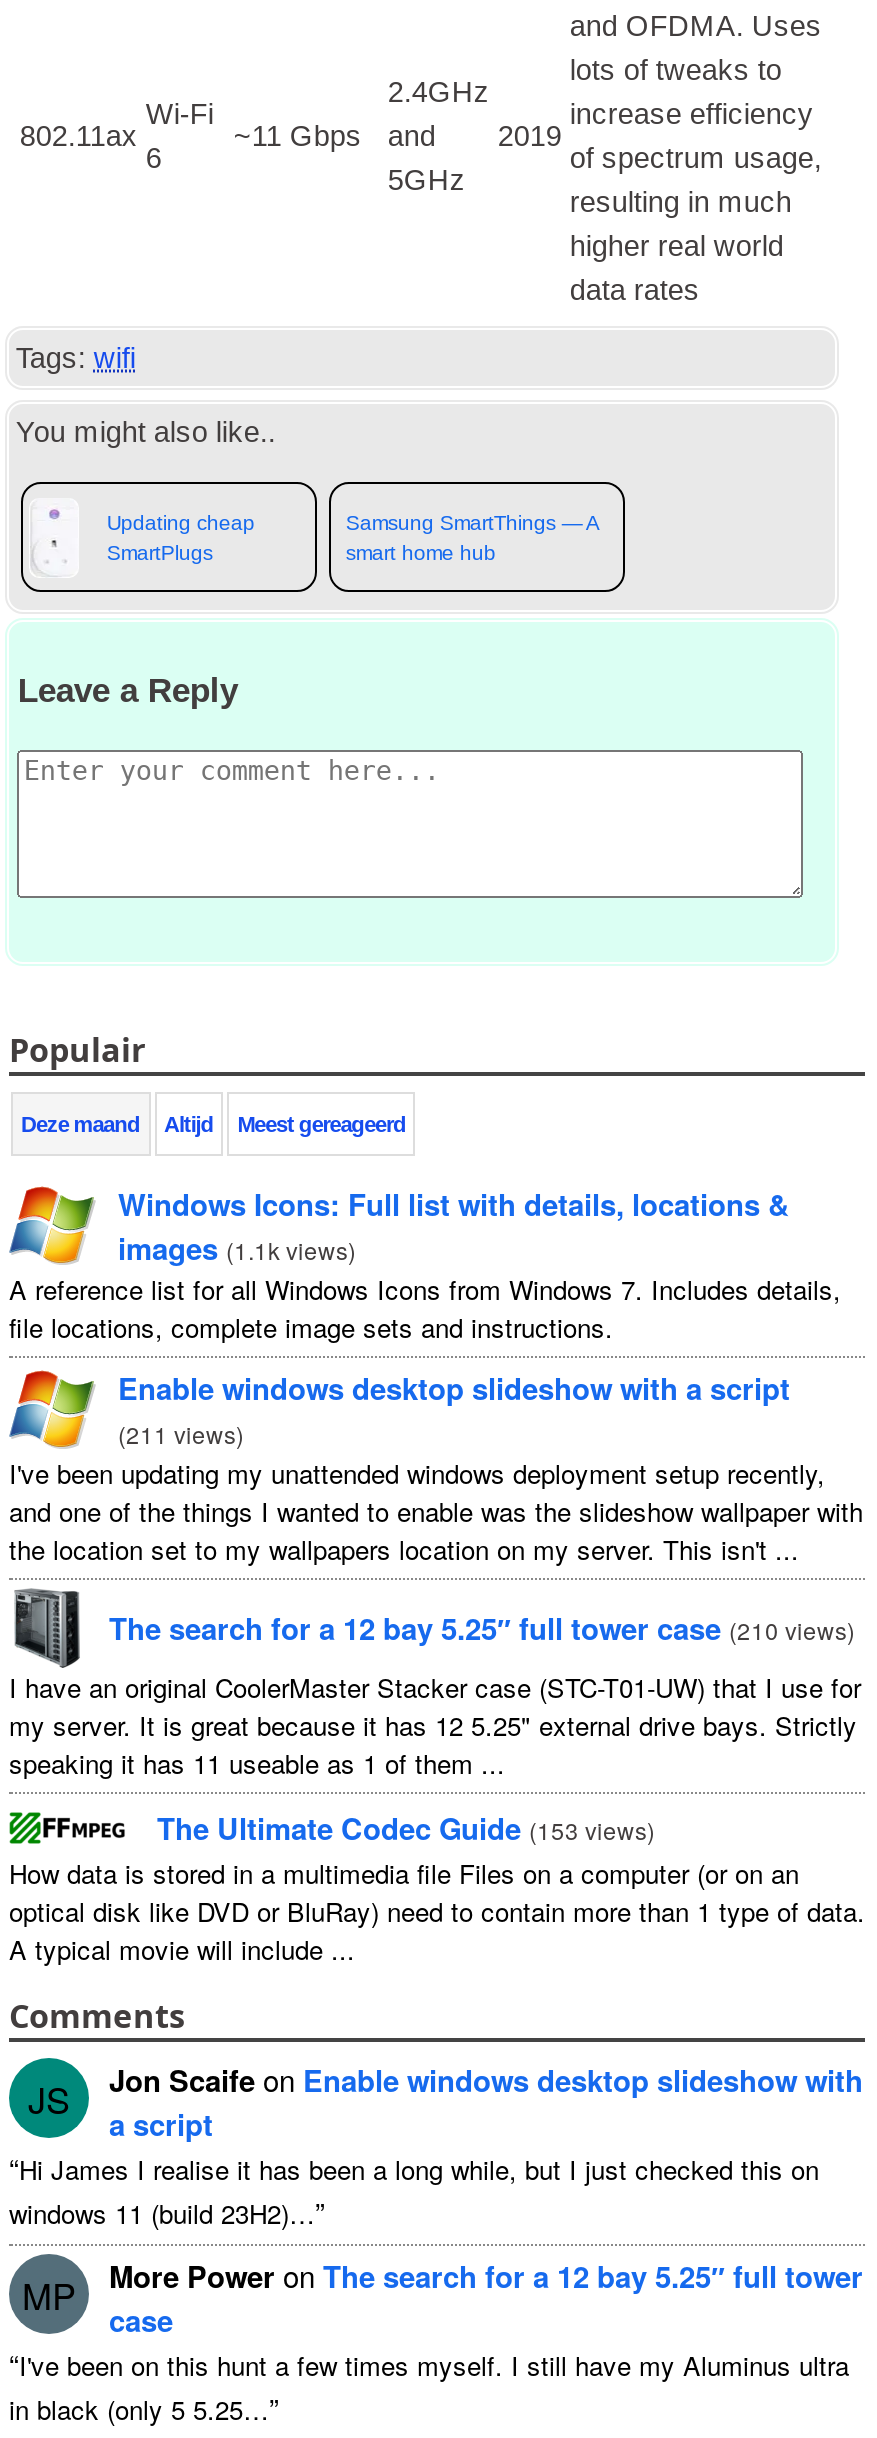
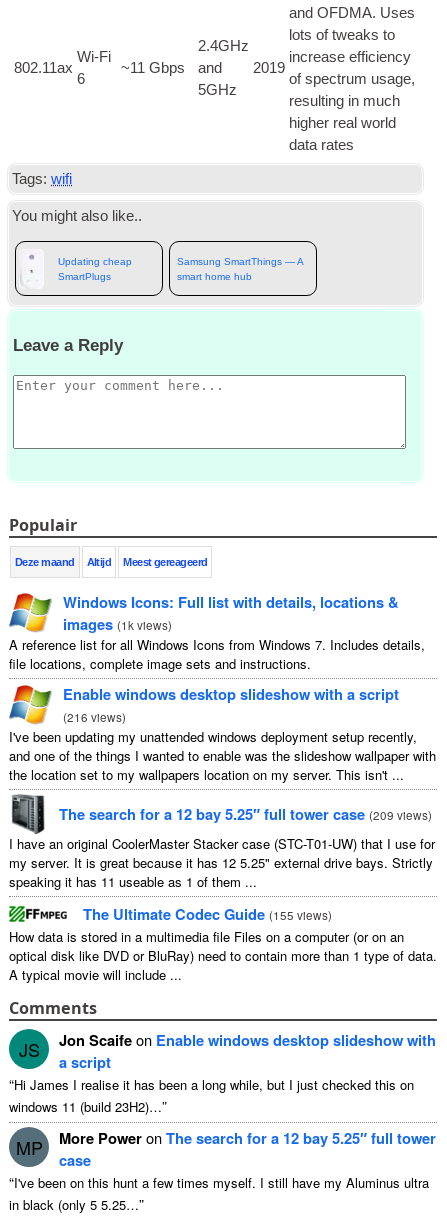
- images (1.1k views)
+ images (1k views)

- (211 views)
+ (216 views)

- The search for a 12 bay 5.25″ full tower case (210 views)
+ The search for a 12 bay 5.25″ full tower case (209 views)

- The Ultimate Codec Guide (153 views)
+ The Ultimate Codec Guide (155 views)
